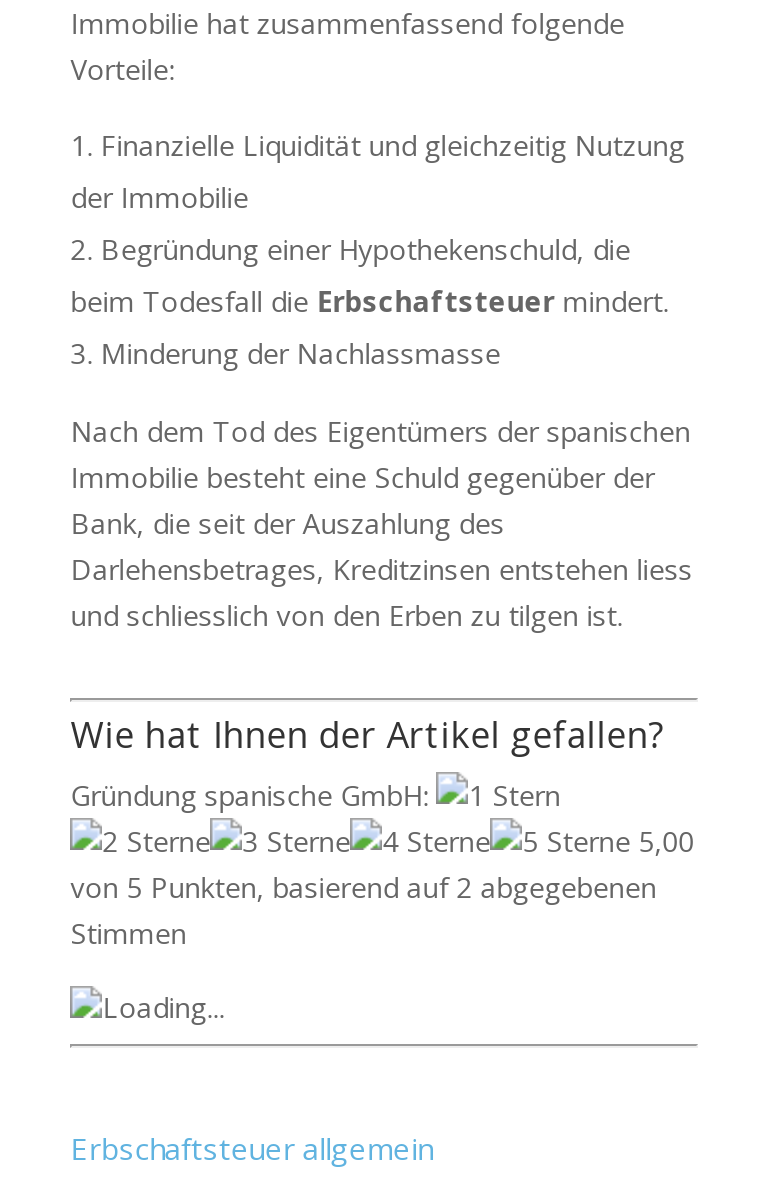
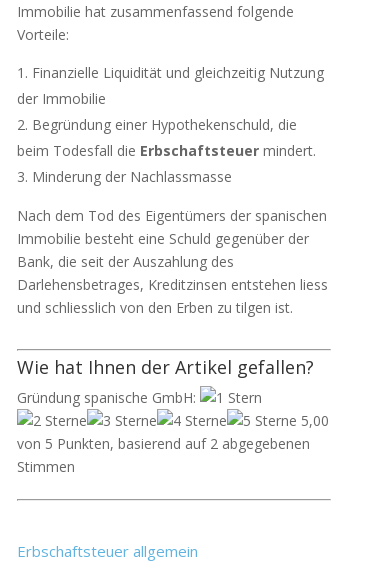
- Loading...
